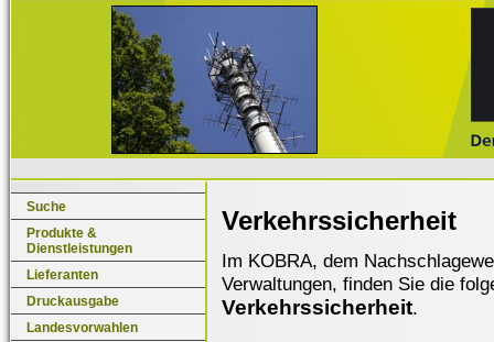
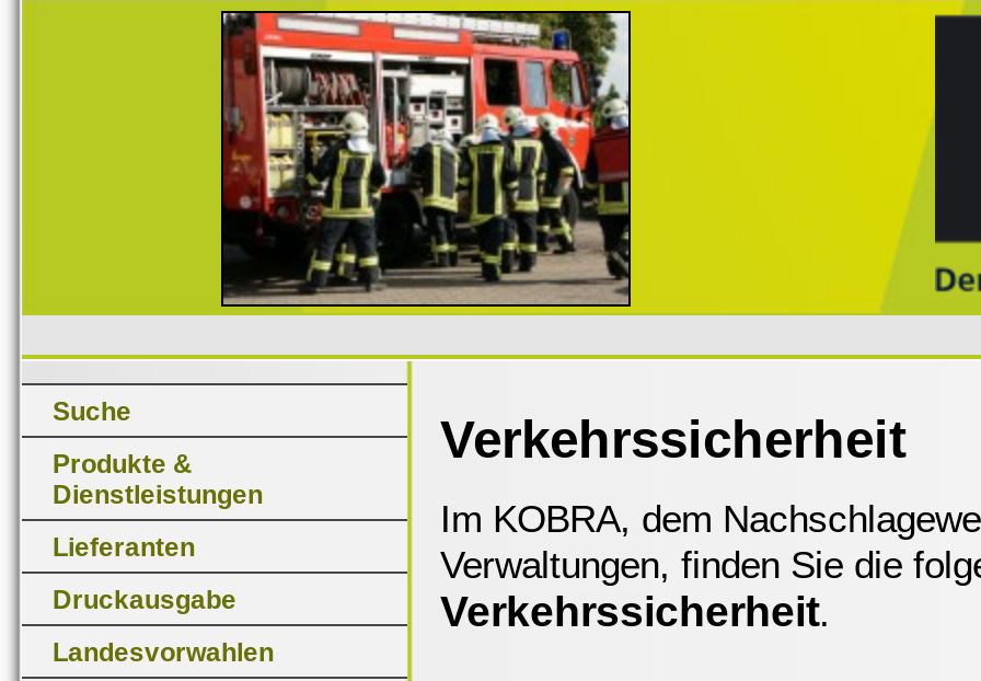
- [image]
+ [image]
